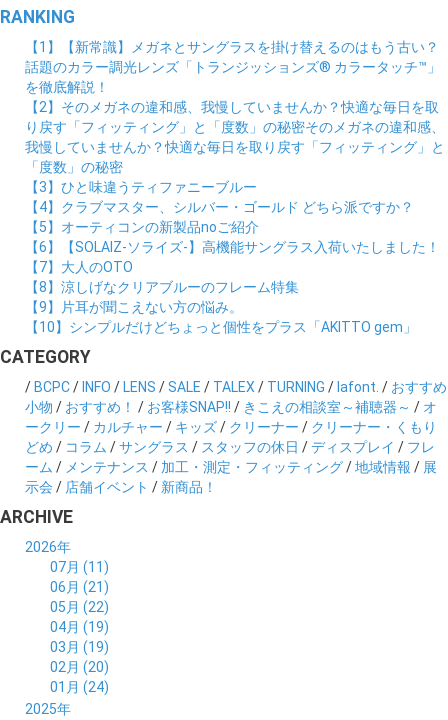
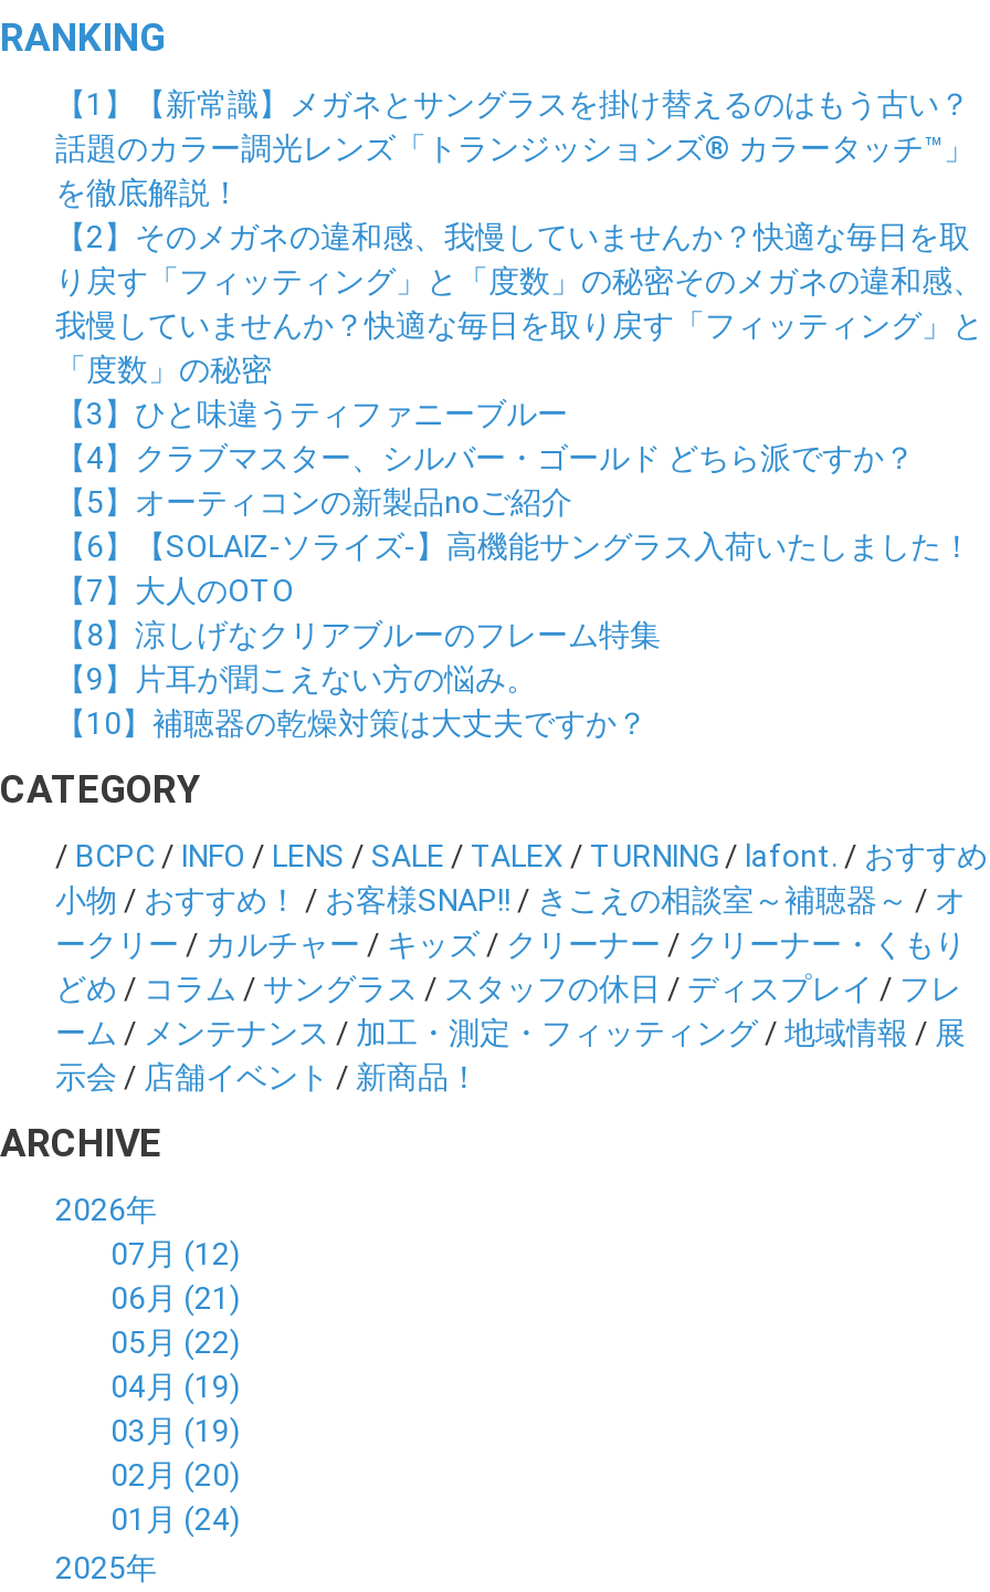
- 【10】シンプルだけどちょっと個性をプラス「AKITTO gem」
+ 【10】補聴器の乾燥対策は大丈夫ですか？

- 07月 (11)
+ 07月 (12)
